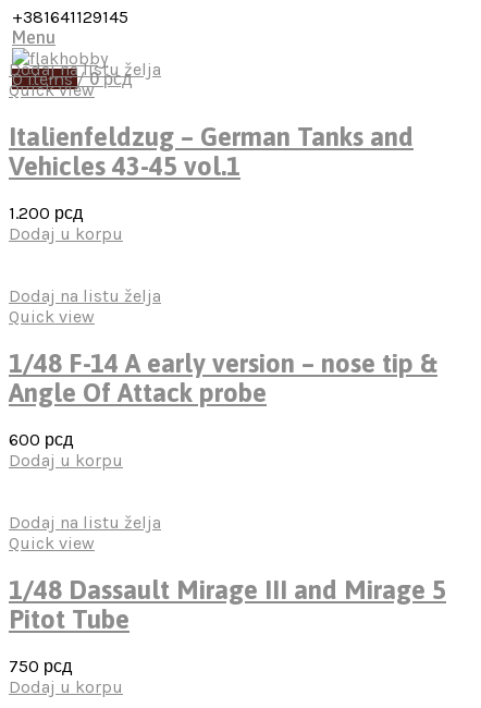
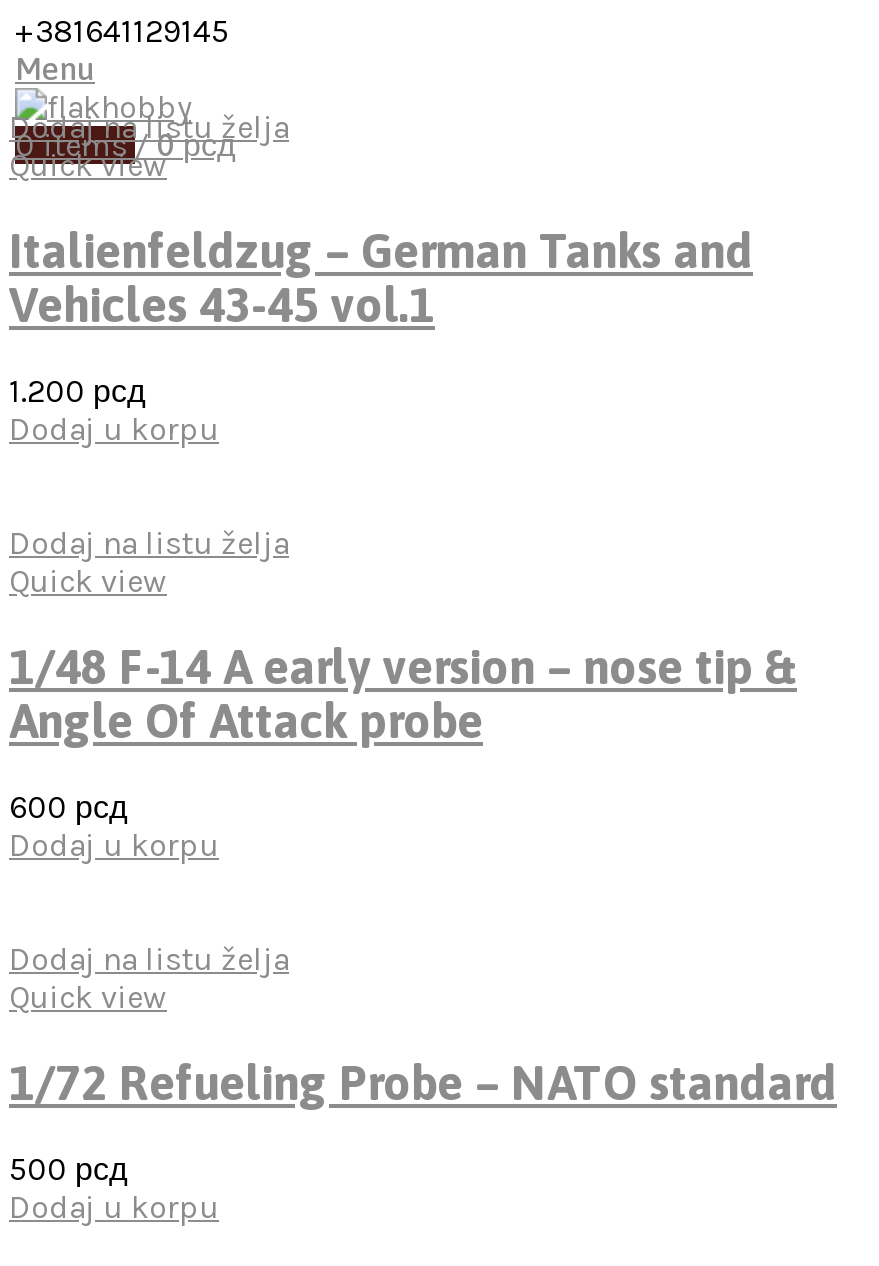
- 1/48 Dassault Mirage III and Mirage 5
- Pitot Tube
+ 1/72 Refueling Probe – NATO standard

- 750 рсд
+ 500 рсд
